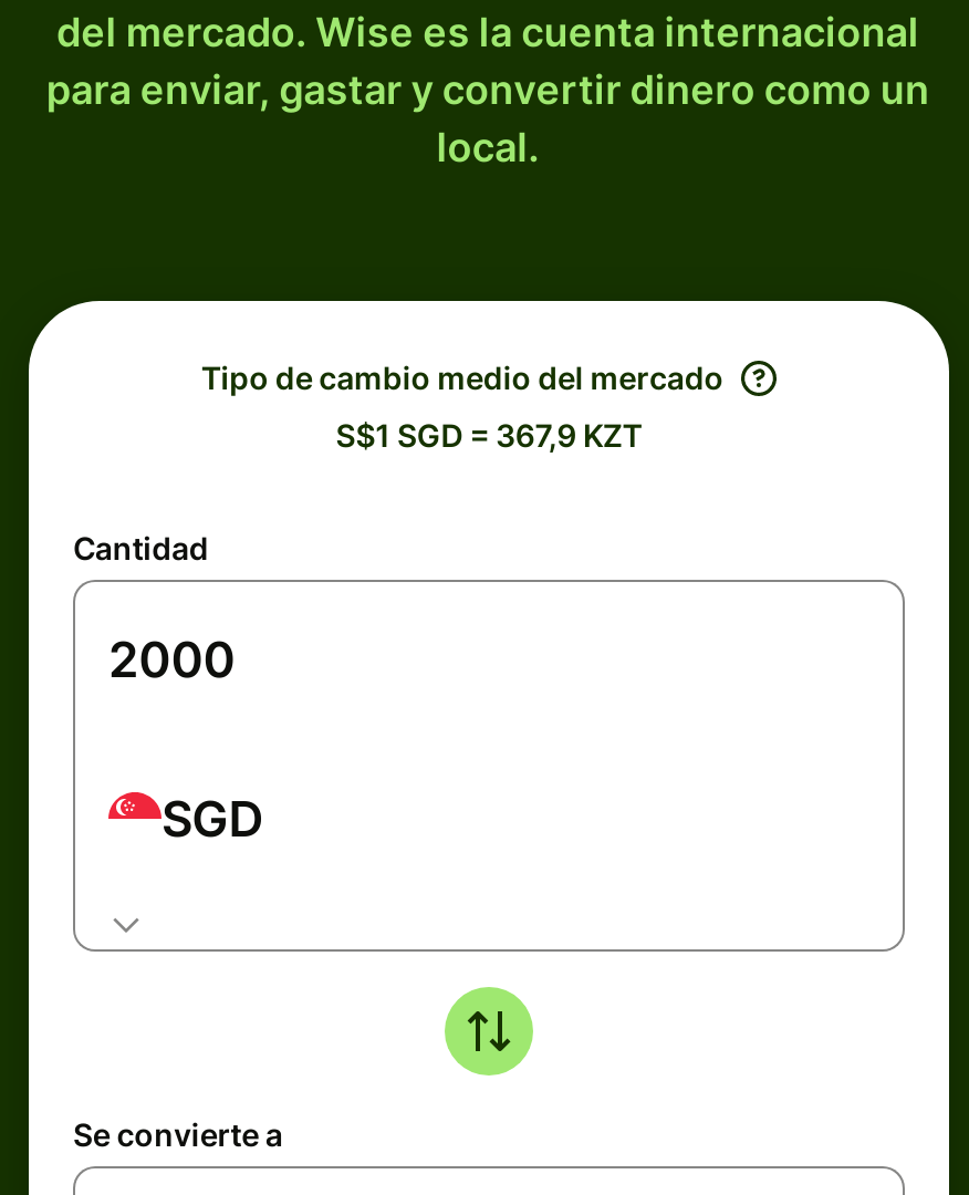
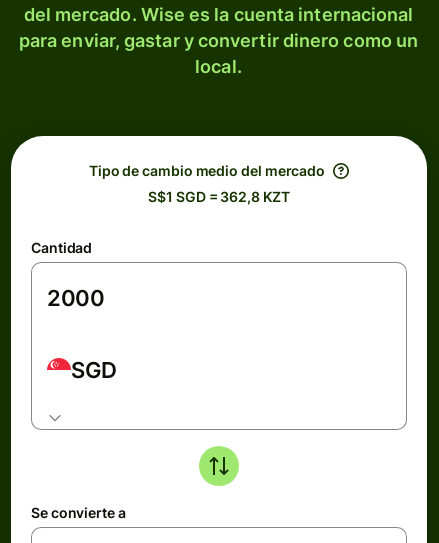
- S$1 SGD = 367,9 KZT
+ S$1 SGD = 362,8 KZT
